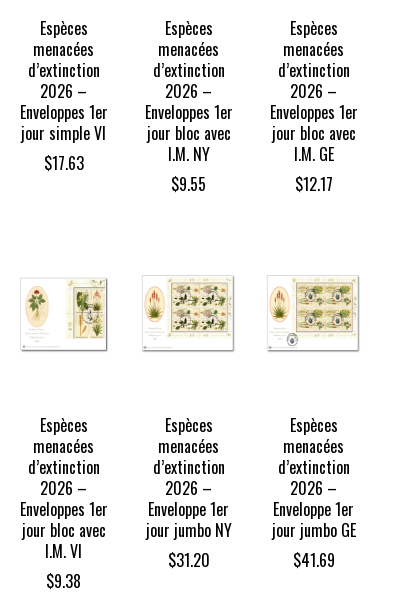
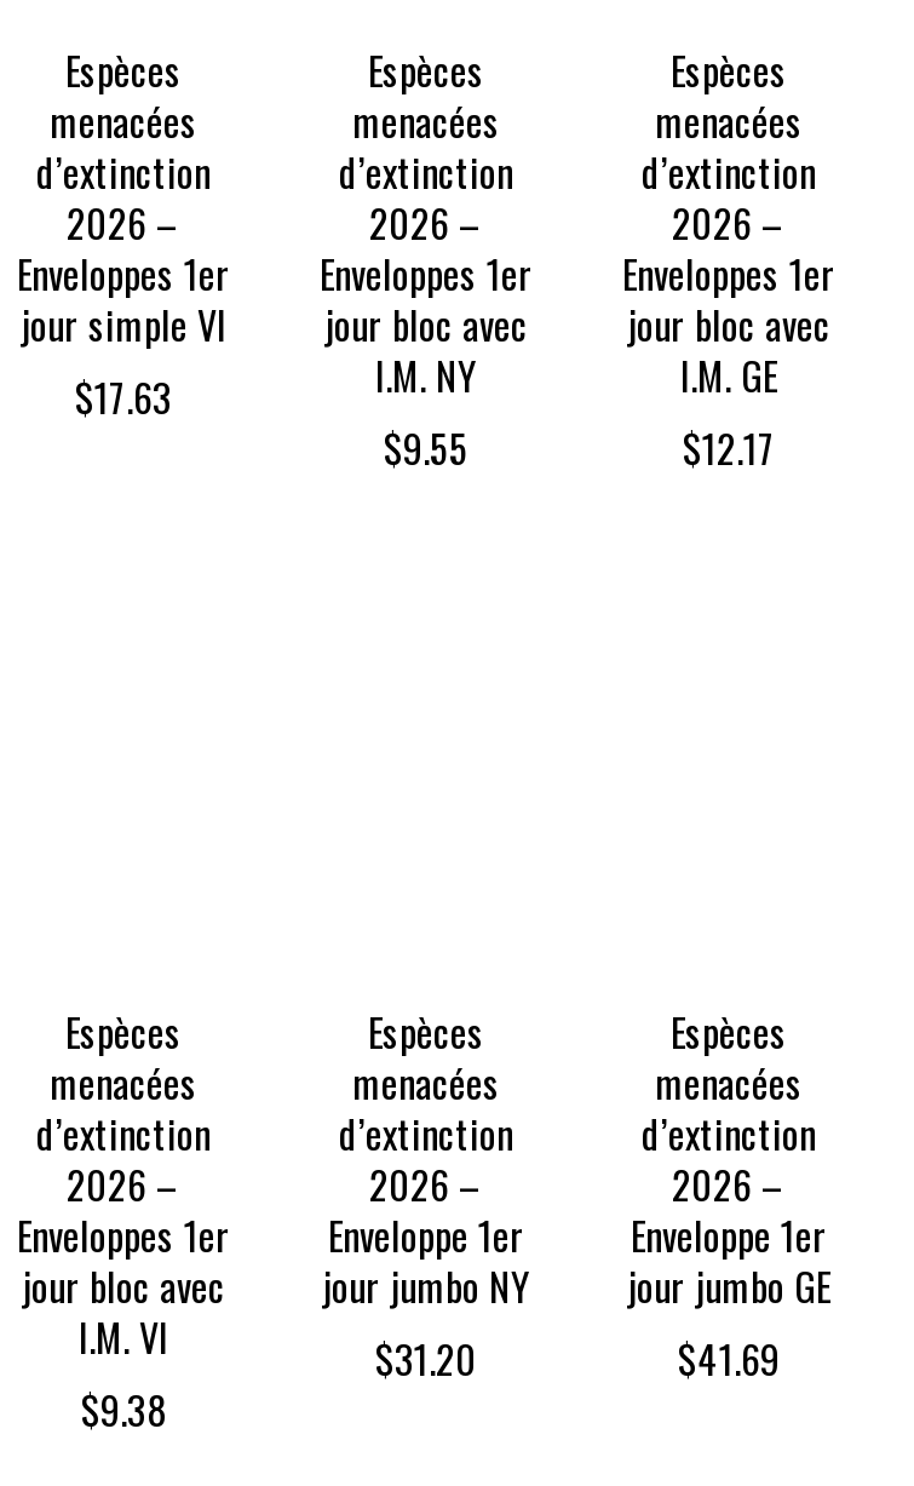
- [image]

- [image]

- [image]
